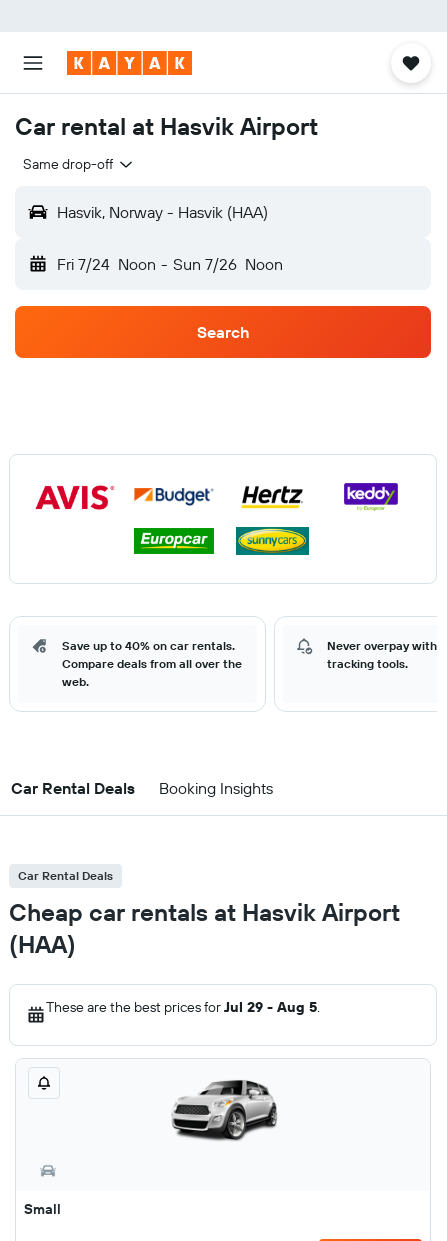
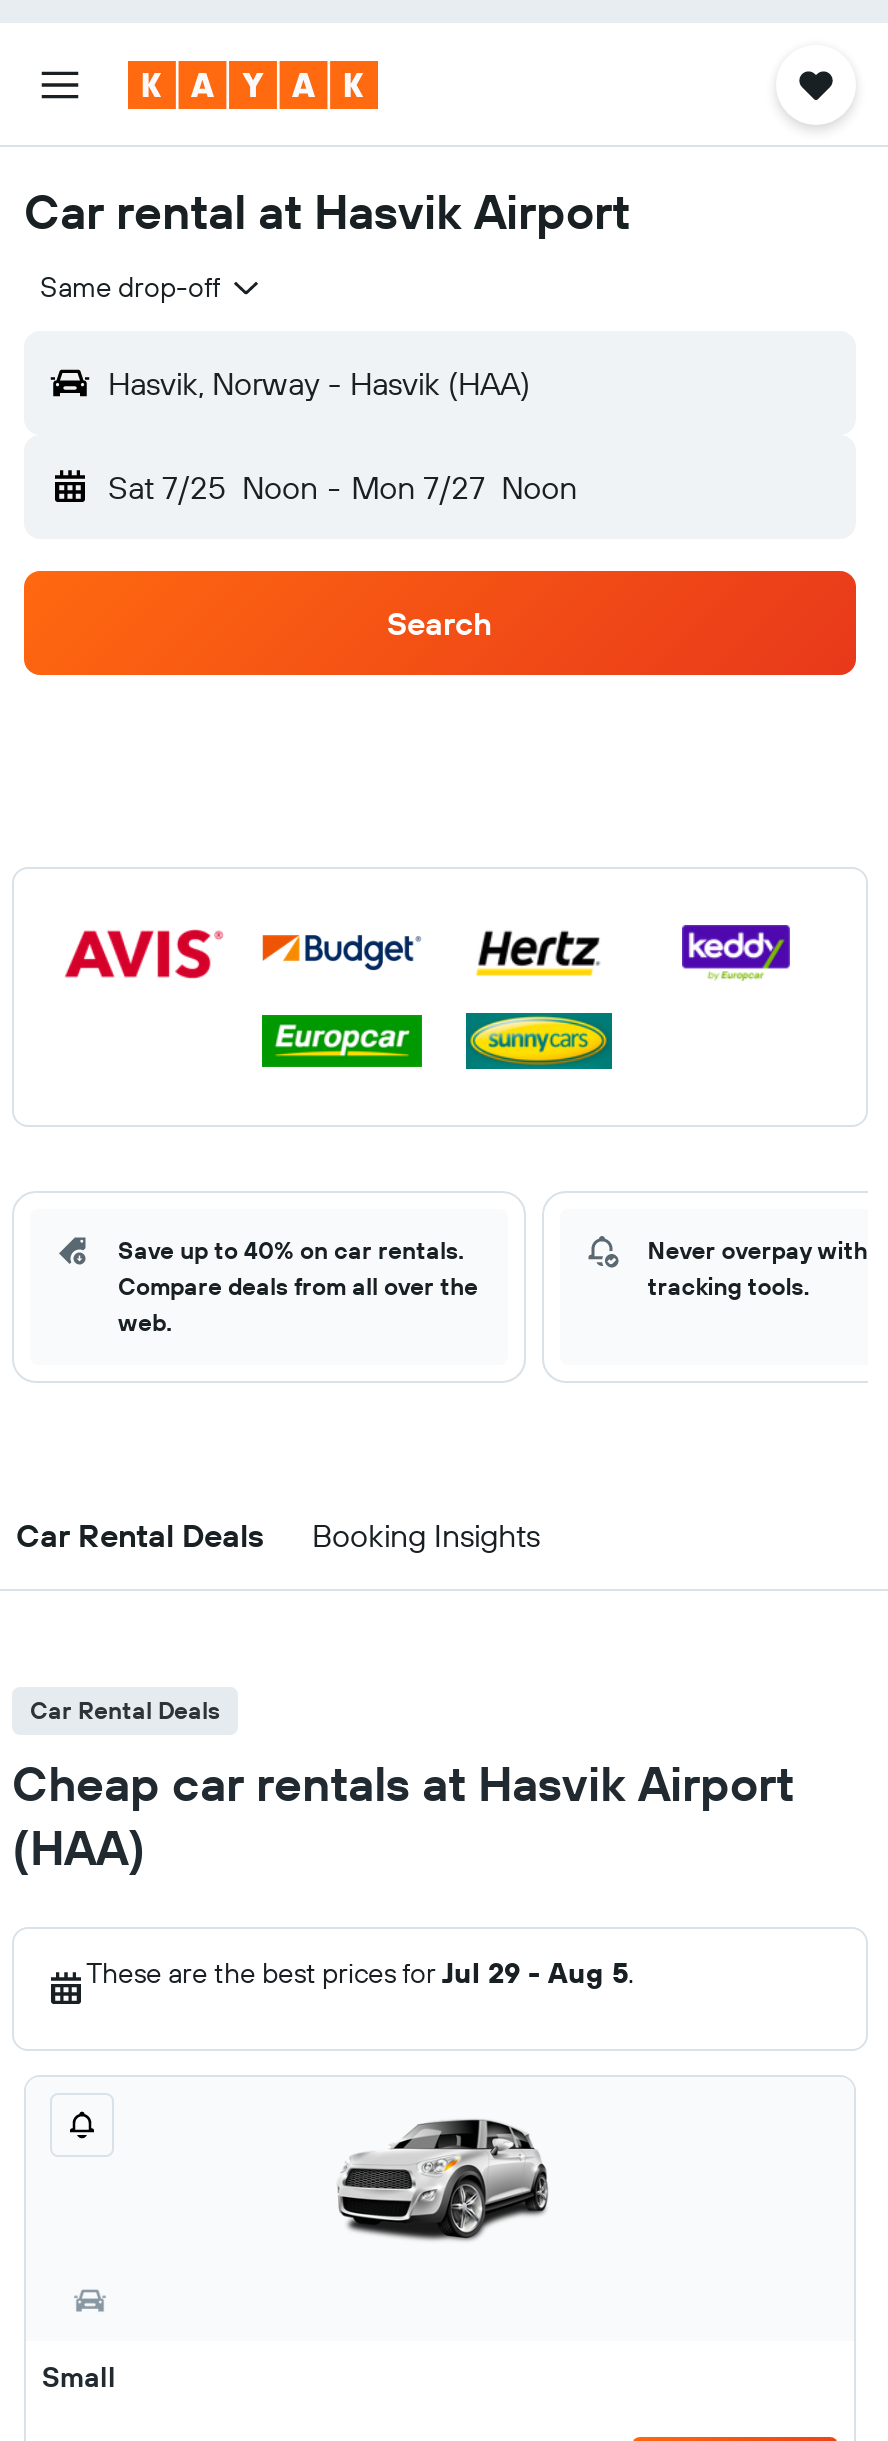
- Fri 7/24 Noon - Sun 7/26 Noon
+ Sat 7/25 Noon - Mon 7/27 Noon
